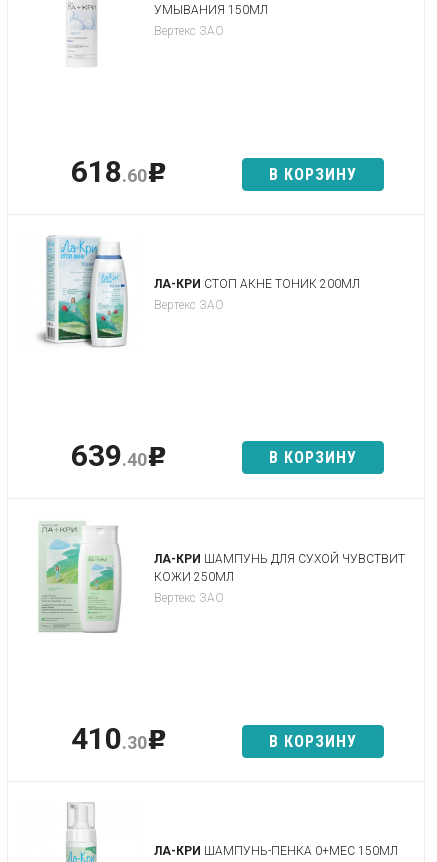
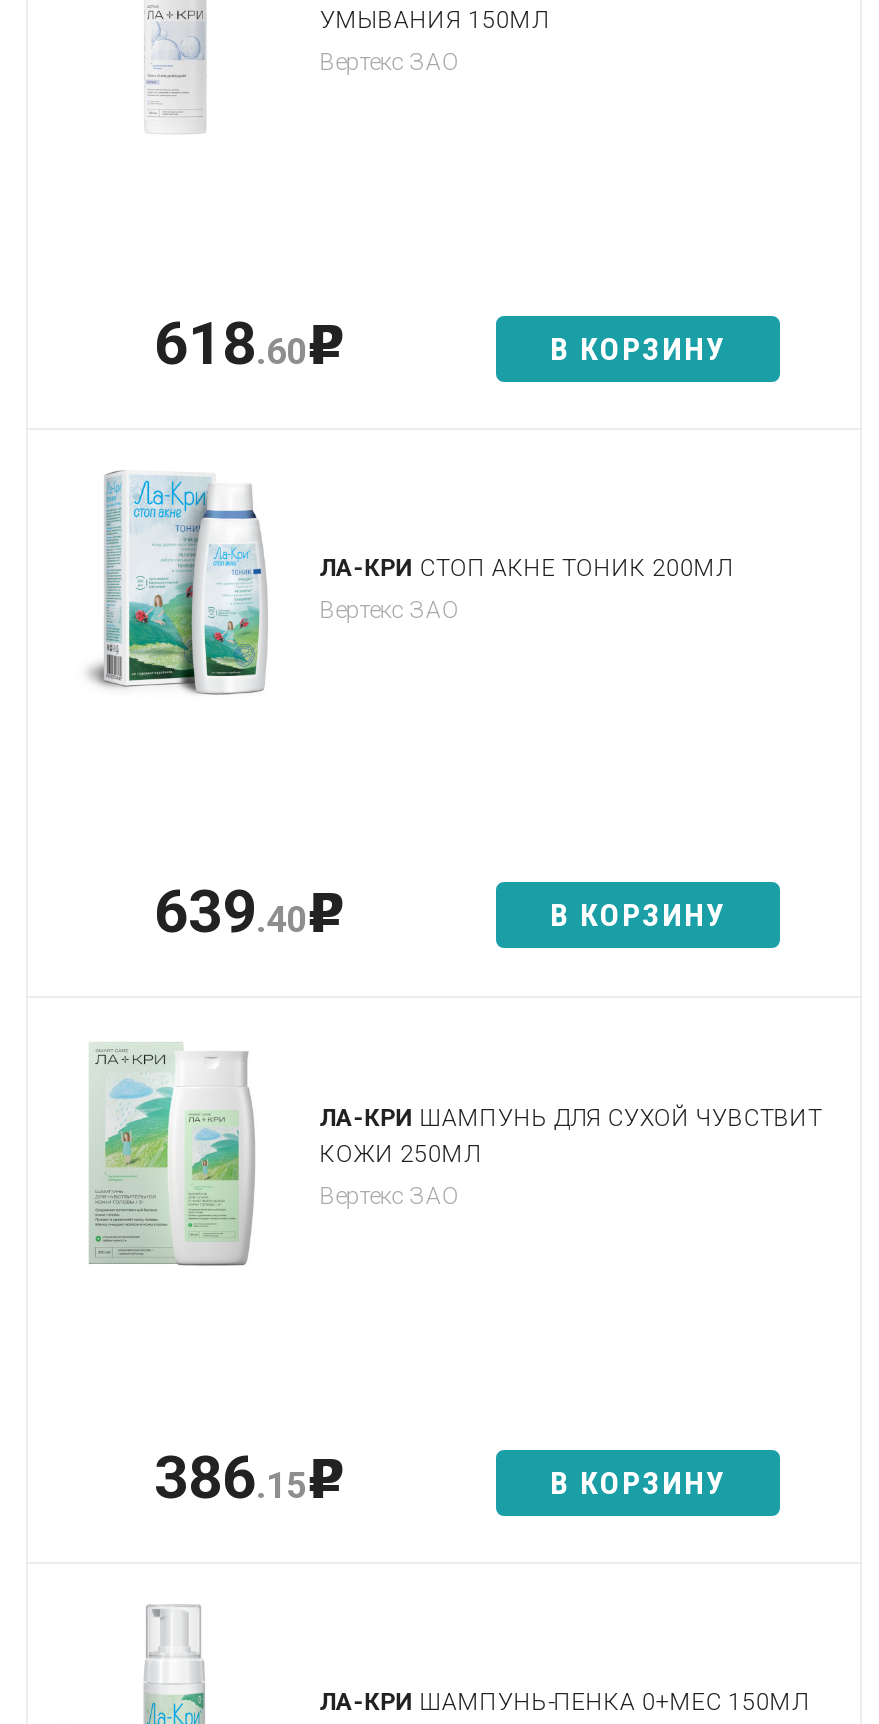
- 410.30p
+ 386.15p
